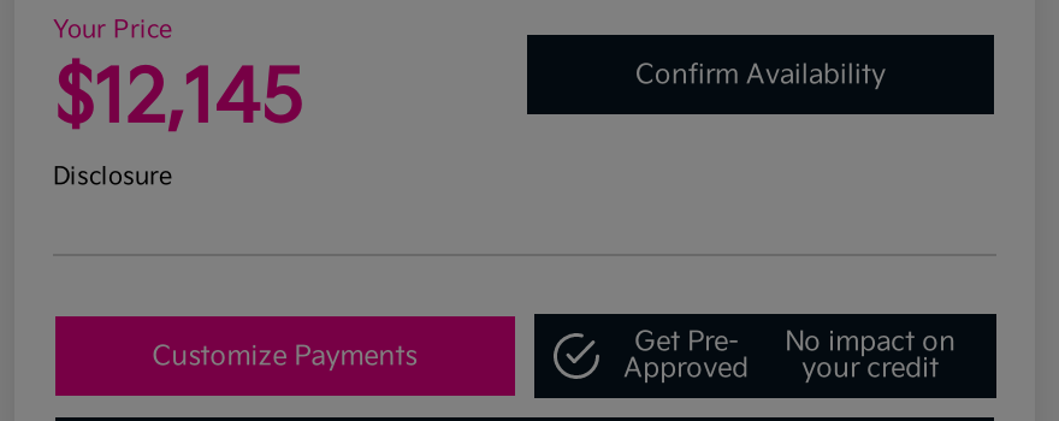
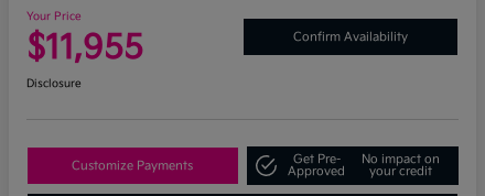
- $12,145
+ $11,955
